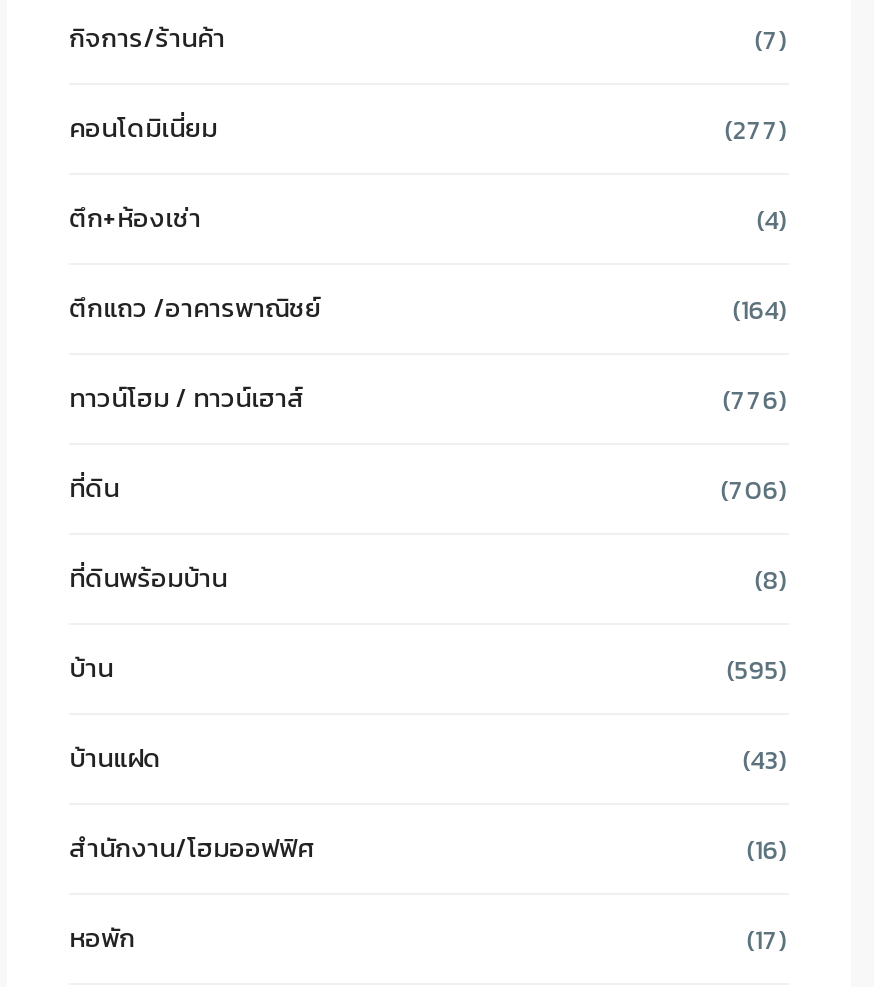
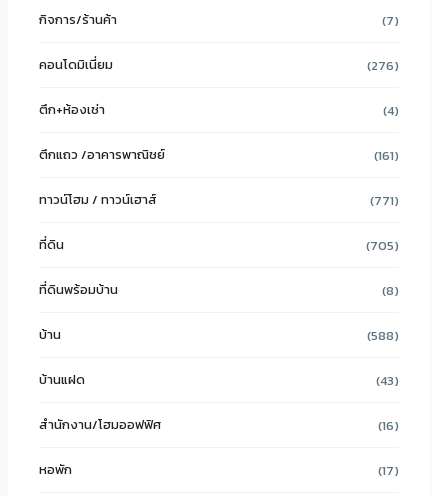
- (277)
+ (276)

- (164)
+ (161)

- (776)
+ (771)

- (706)
+ (705)

- (595)
+ (588)
